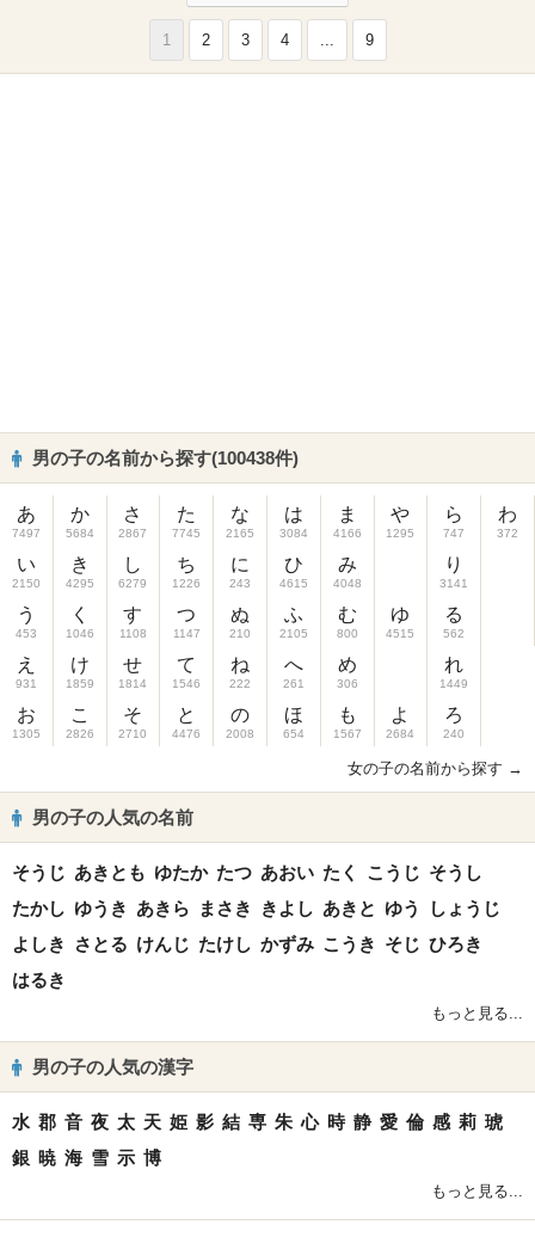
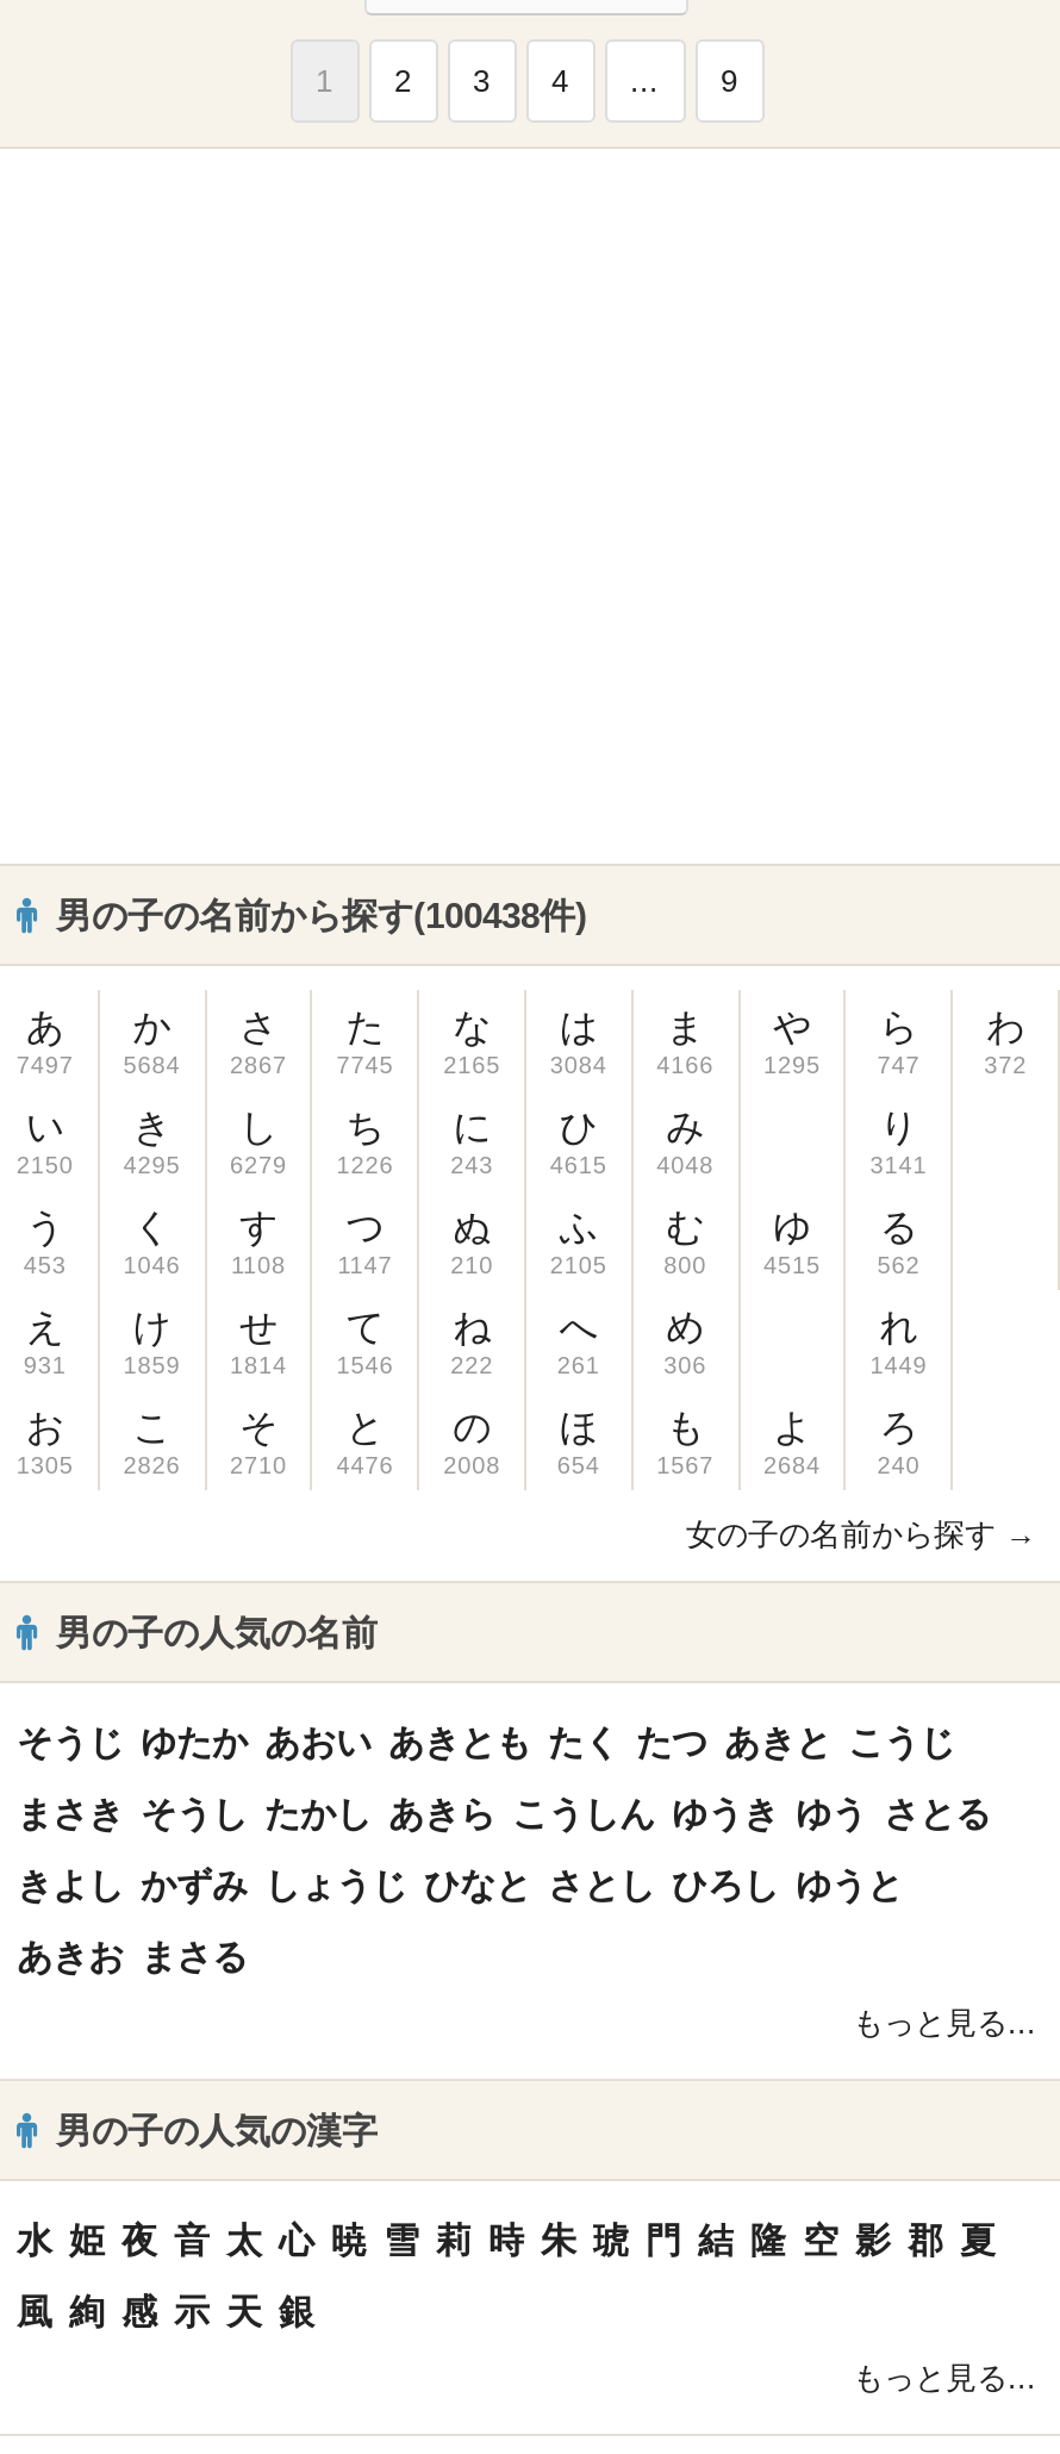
- そうじ あきとも ゆたか たつ あおい たく こうじ そうし
+ そうじ ゆたか あおい あきとも たく たつ あきと こうじ

- たかし ゆうき あきら まさき きよし あきと ゆう しょうじ
+ まさき そうし たかし あきら こうしん ゆうき ゆう さとる

- よしき さとる けんじ たけし かずみ こうき そじ ひろき
+ きよし かずみ しょうじ ひなと さとし ひろし ゆうと

- はるき
+ あきお まさる

- 水 郡 音 夜 太 天 姫 影 結 専 朱 心 時 静 愛 倫 感 莉 琥
+ 水 姫 夜 音 太 心 暁 雪 莉 時 朱 琥 門 結 隆 空 影 郡 夏

- 銀 暁 海 雪 示 博
+ 風 絢 感 示 天 銀
